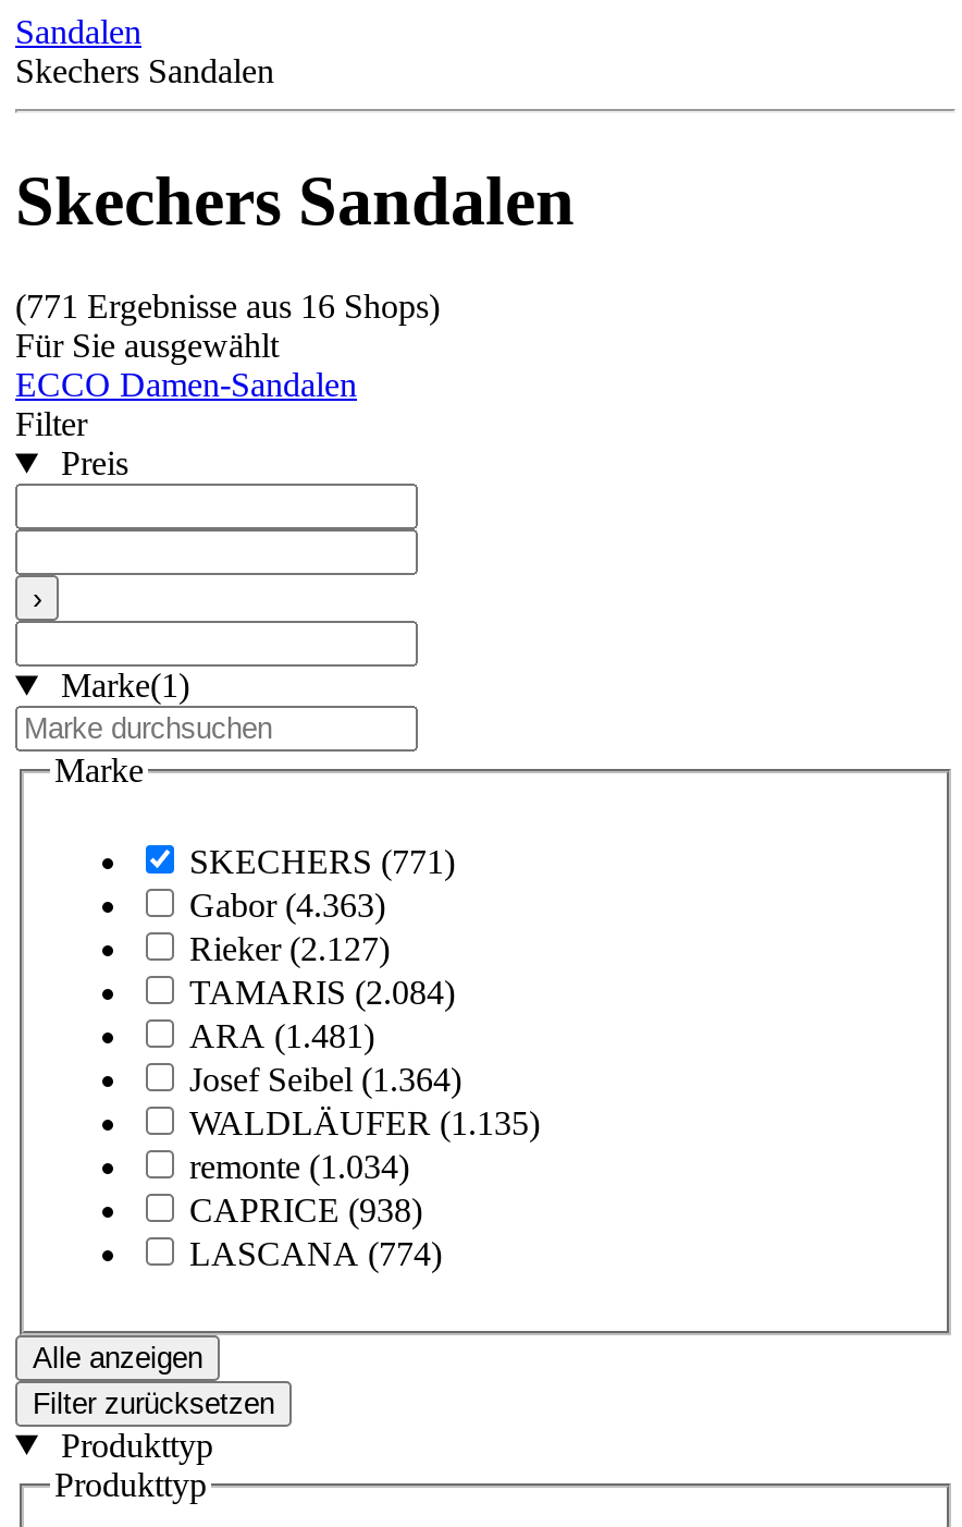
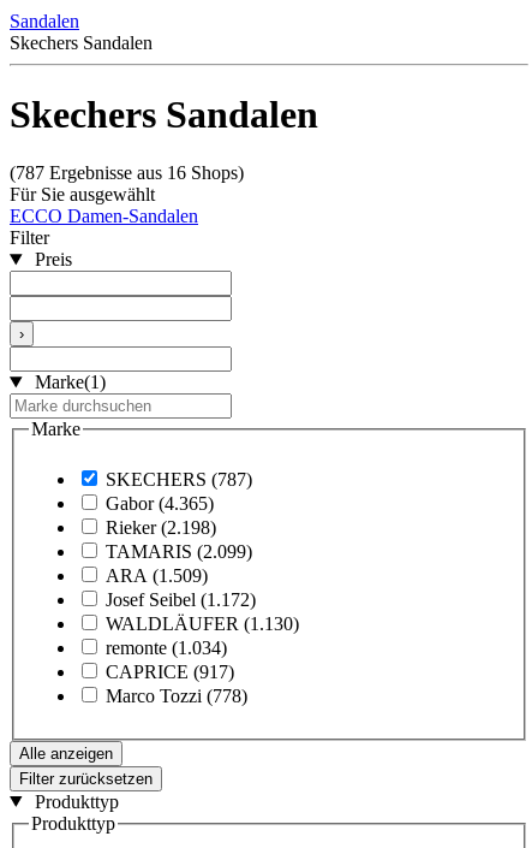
- (771 Ergebnisse aus 16 Shops)
+ (787 Ergebnisse aus 16 Shops)

- SKECHERS (771)
+ SKECHERS (787)

- Gabor (4.363)
+ Gabor (4.365)

- Rieker (2.127)
+ Rieker (2.198)

- TAMARIS (2.084)
+ TAMARIS (2.099)

- ARA (1.481)
+ ARA (1.509)

- Josef Seibel (1.364)
+ Josef Seibel (1.172)

- WALDLÄUFER (1.135)
+ WALDLÄUFER (1.130)

- CAPRICE (938)
- LASCANA (774)
+ CAPRICE (917)
+ Marco Tozzi (778)
